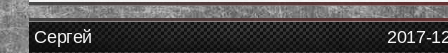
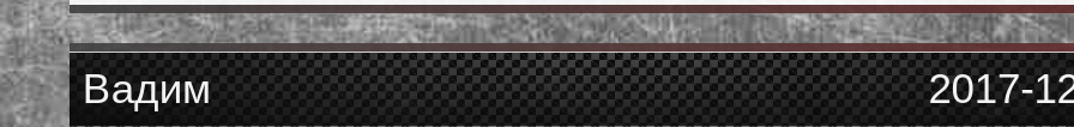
- Сергей
+ Вадим
